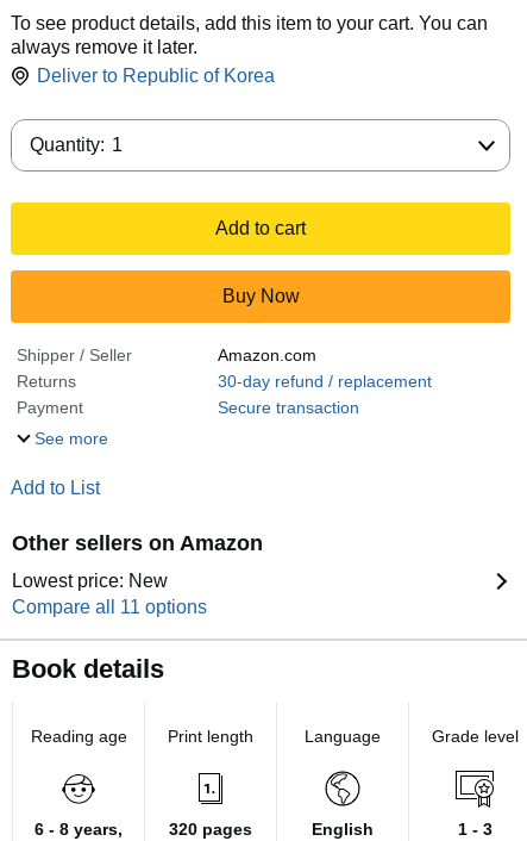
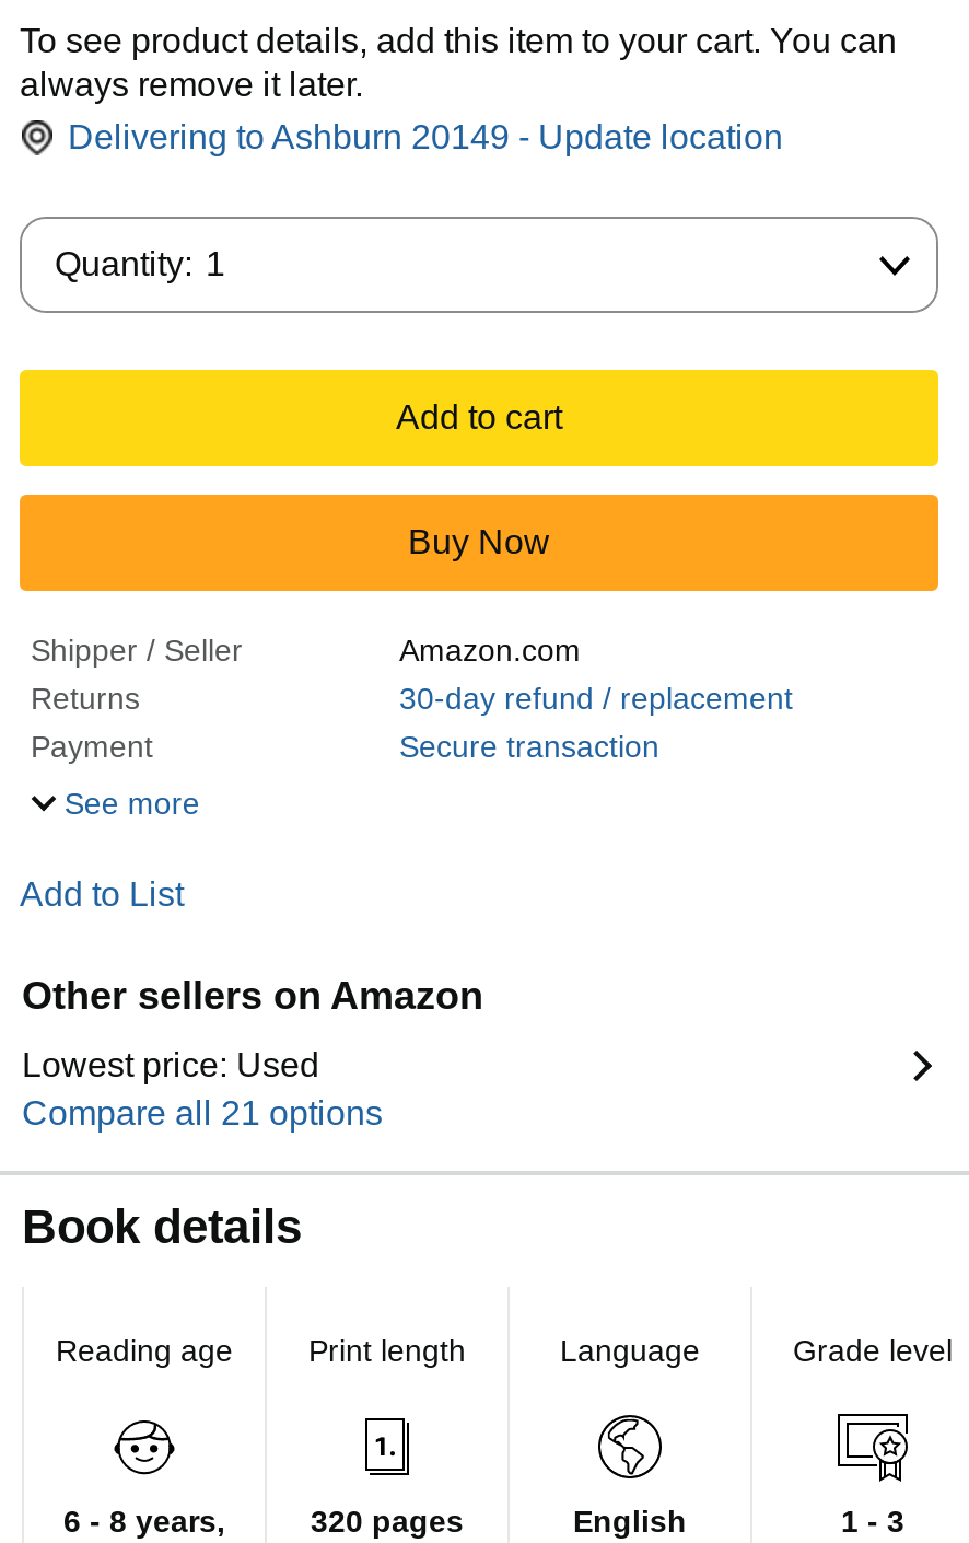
- Deliver to Republic of Korea
+ Delivering to Ashburn 20149 - Update location

- Lowest price: New
+ Lowest price: Used

- Compare all 11 options
+ Compare all 21 options
